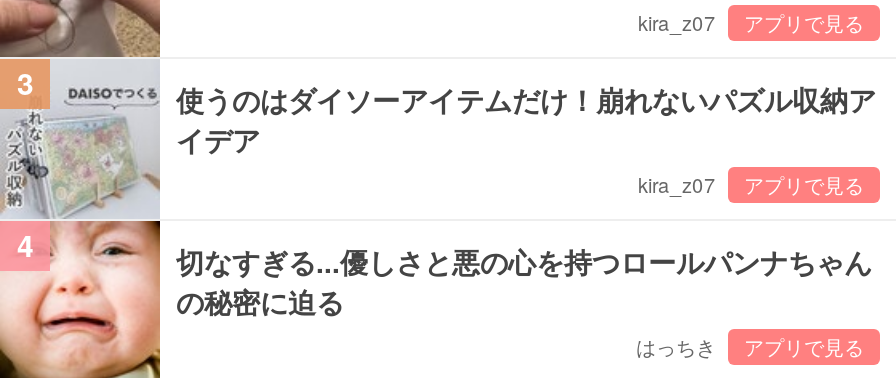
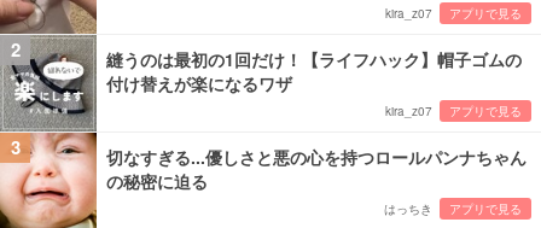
- [image]
- 3
- 使うのはダイソーアイテムだけ！崩れないパズル収納ア
- イデア
+ [image]
+ 2
+ 縫うのは最初の1回だけ！【ライフハック】帽子ゴムの
+ 付け替えが楽になるワザ

- 4
+ 3
